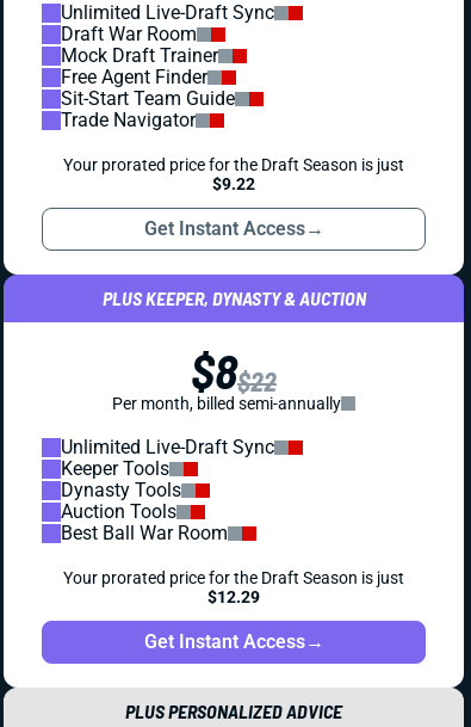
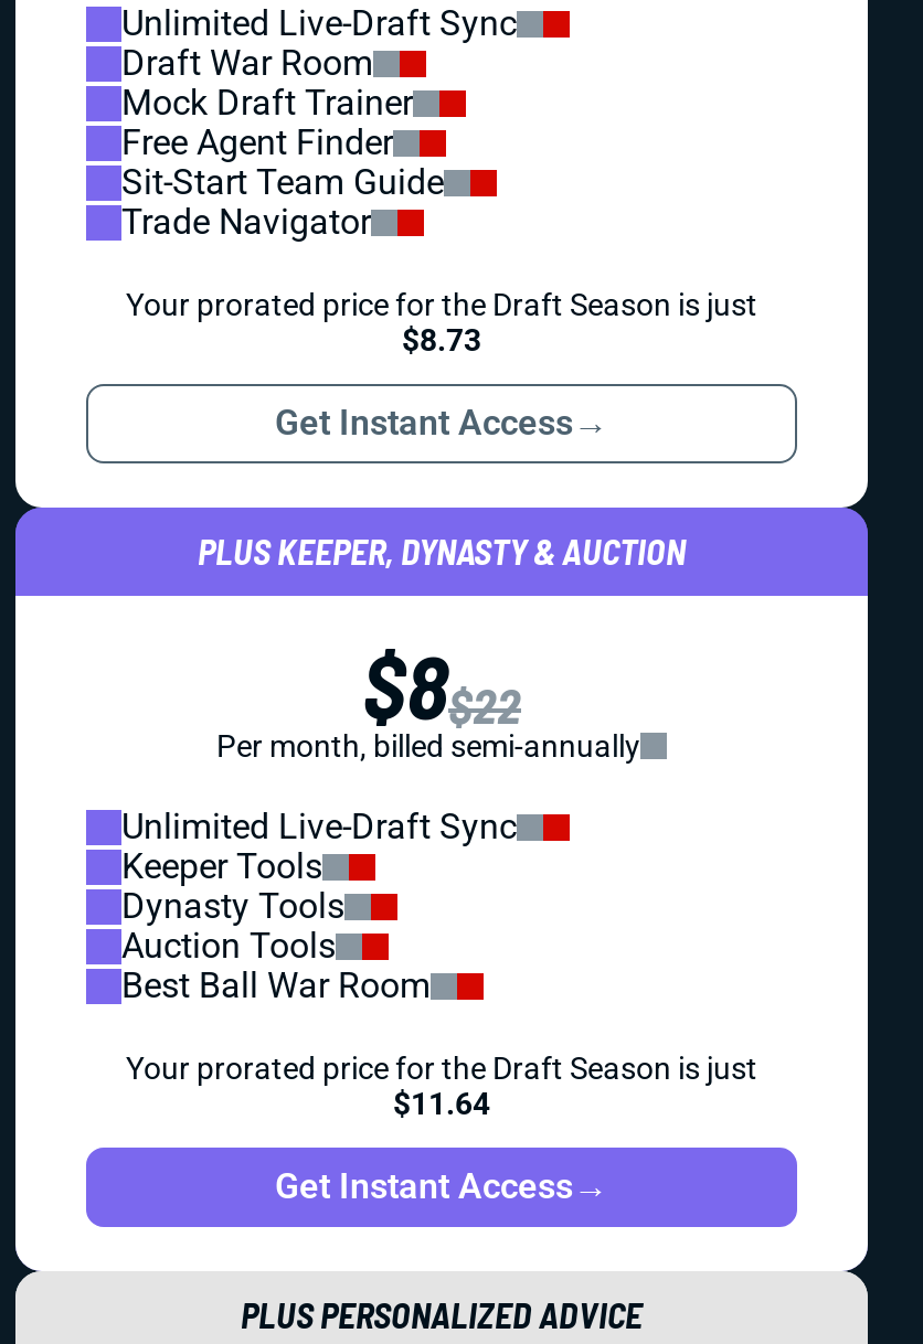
- $9.22
+ $8.73

- $12.29
+ $11.64
